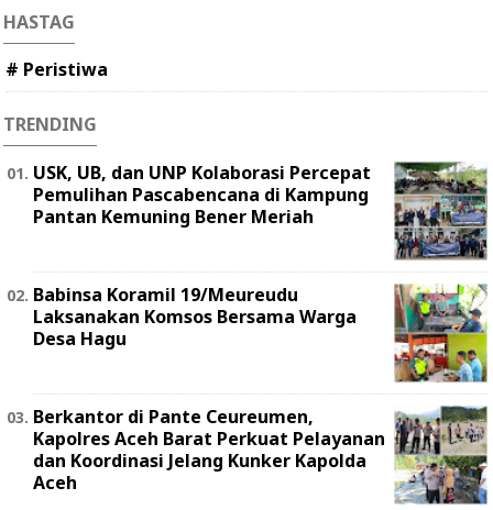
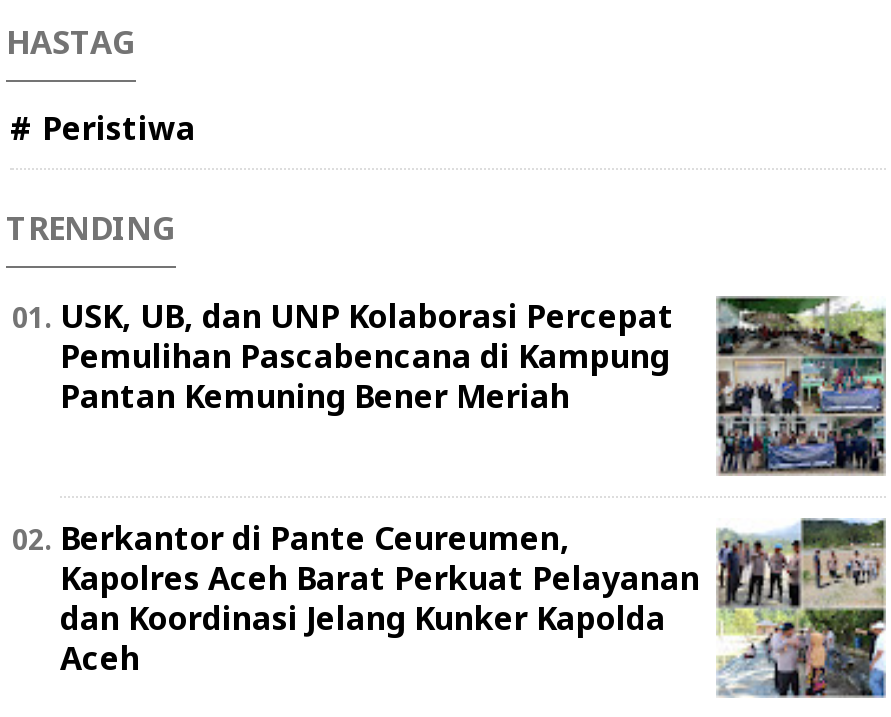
- [image]
- Babinsa Koramil 19/Meureudu
- Laksanakan Komsos Bersama Warga
- Desa Hagu
